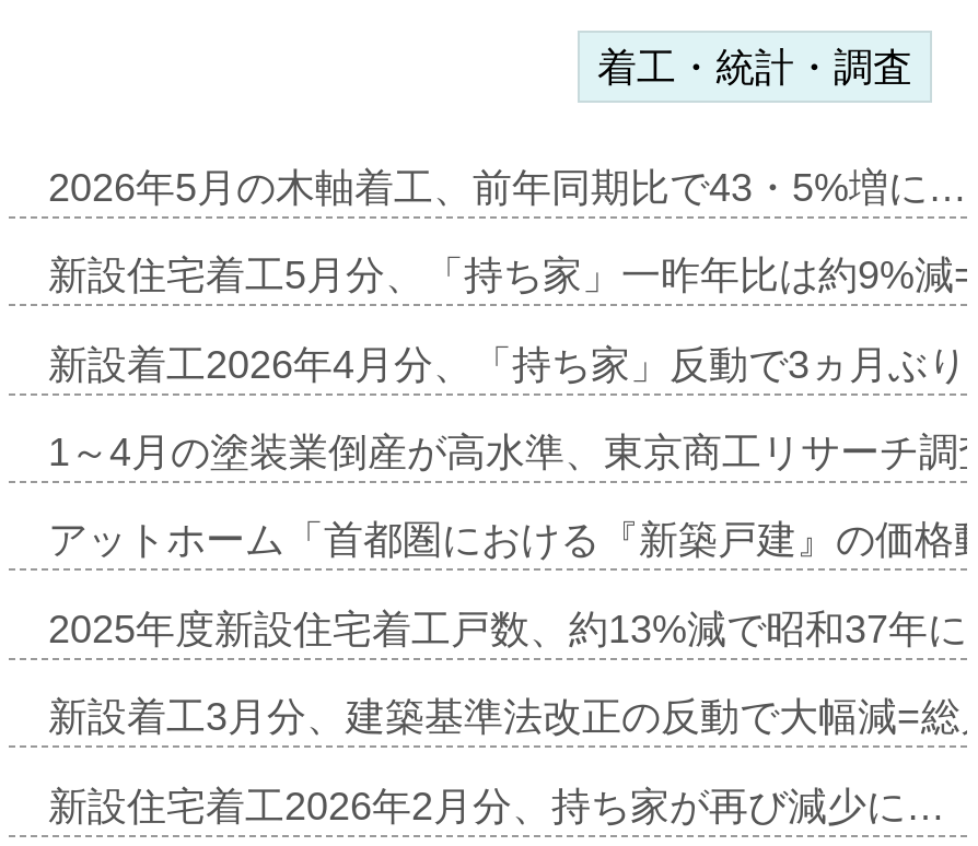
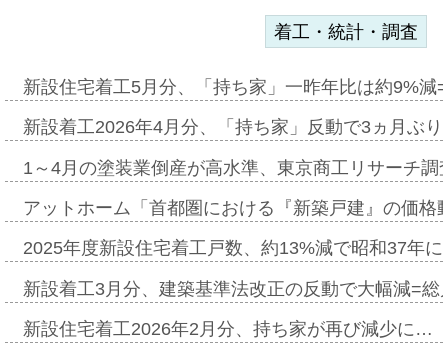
- 2026年5月の木軸着工、前年同期比で43・5%増に…
